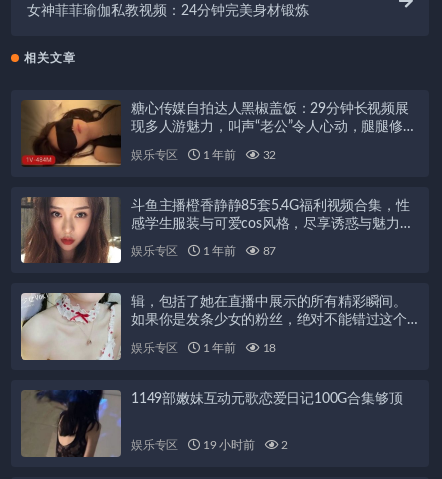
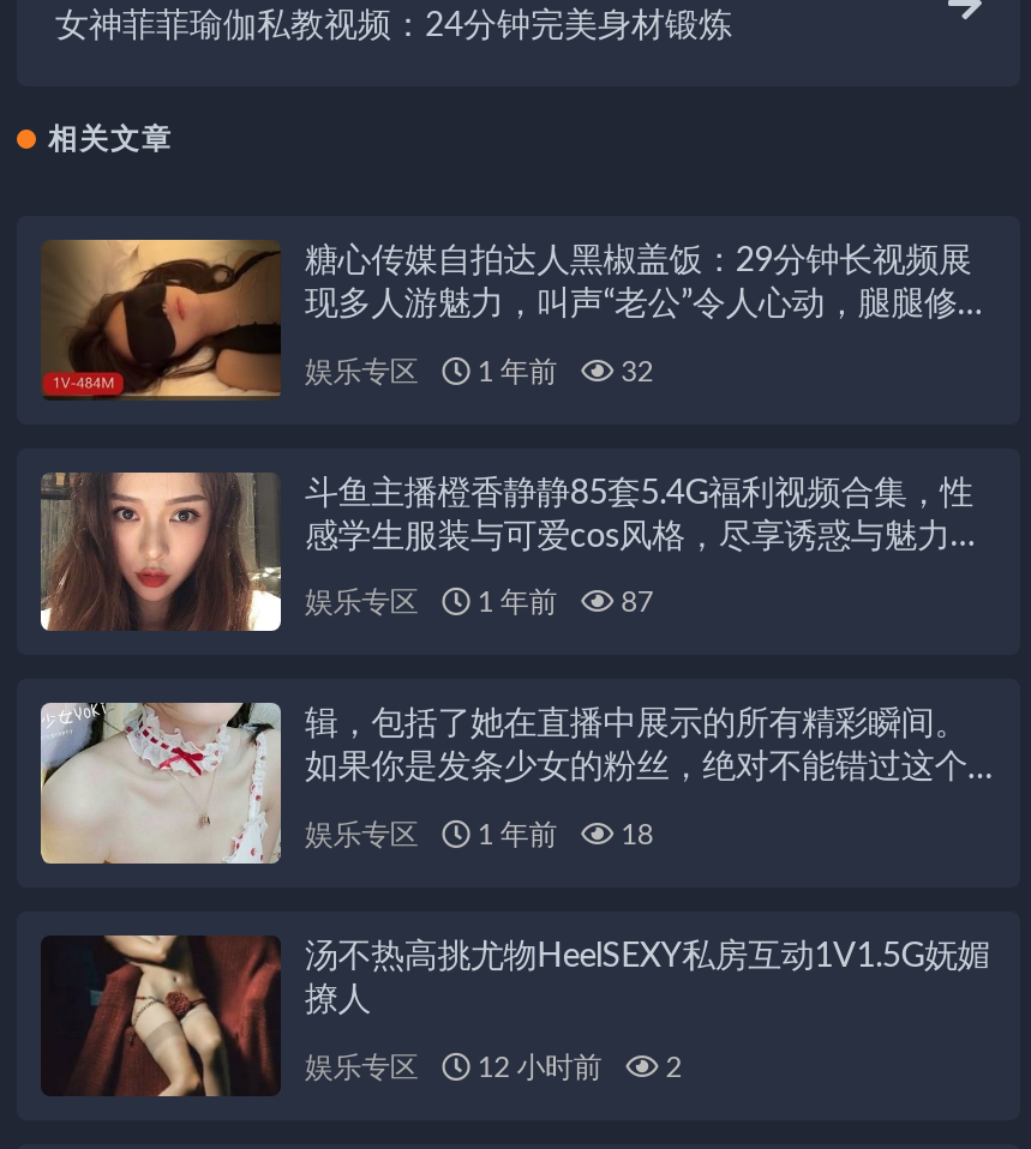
- [image]
- 1149部嫩妹互动元歌恋爱日记100G合集够顶
+ [image]
+ 汤不热高挑尤物HeelSEXY私房互动1V1.5G妩媚
+ 撩人

- 娱乐专区 19 小时前 2
+ 娱乐专区 12 小时前 2
